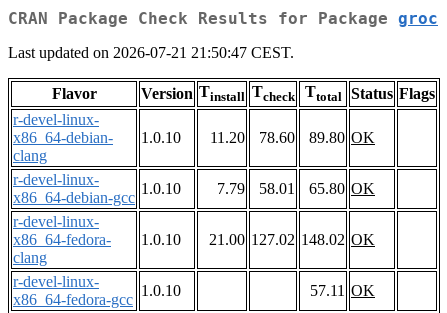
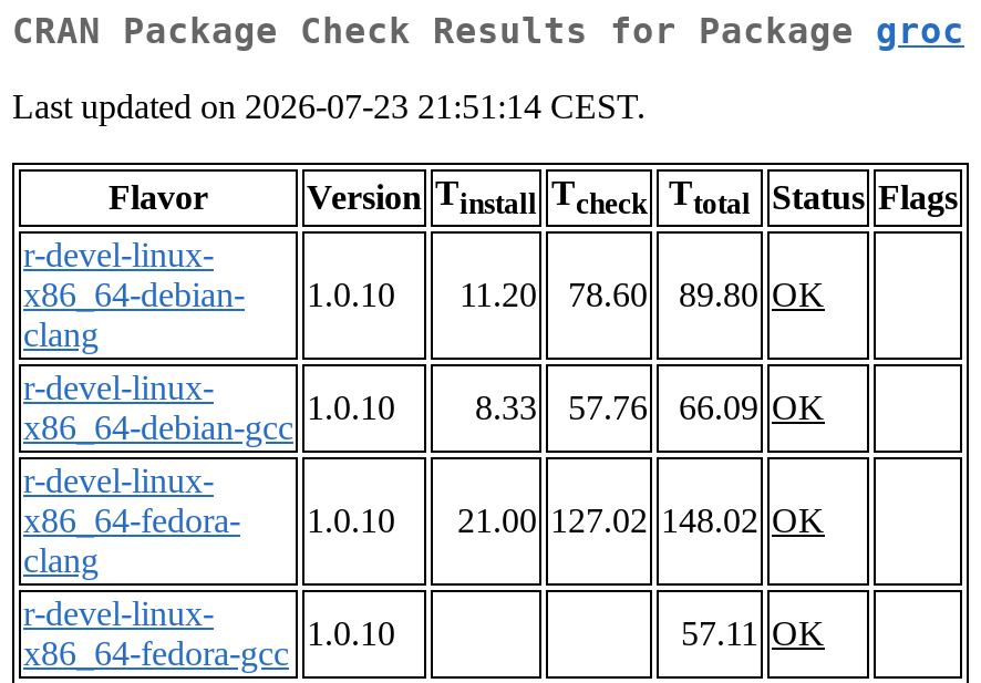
- Last updated on 2026-07-21 21:50:47 CEST.
+ Last updated on 2026-07-23 21:51:14 CEST.

- 7.79
+ 8.33

- 58.01
+ 57.76

- 65.80 OK
+ 66.09 OK
